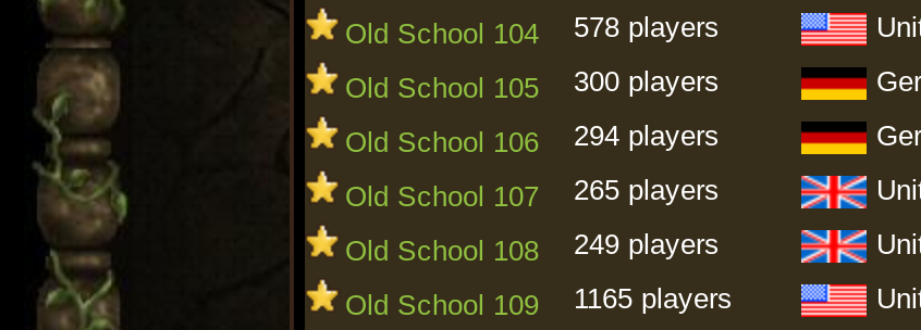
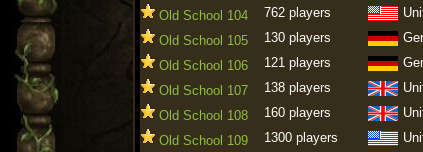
- Old School 104 578 players
+ Old School 104 762 players

- Old School 105 300 players
+ Old School 105 130 players

- Old School 106 294 players
+ Old School 106 121 players

- Old School 107 265 players
+ Old School 107 138 players

- Old School 108 249 players
+ Old School 108 160 players

- Old School 109 1165 players
+ Old School 109 1300 players
